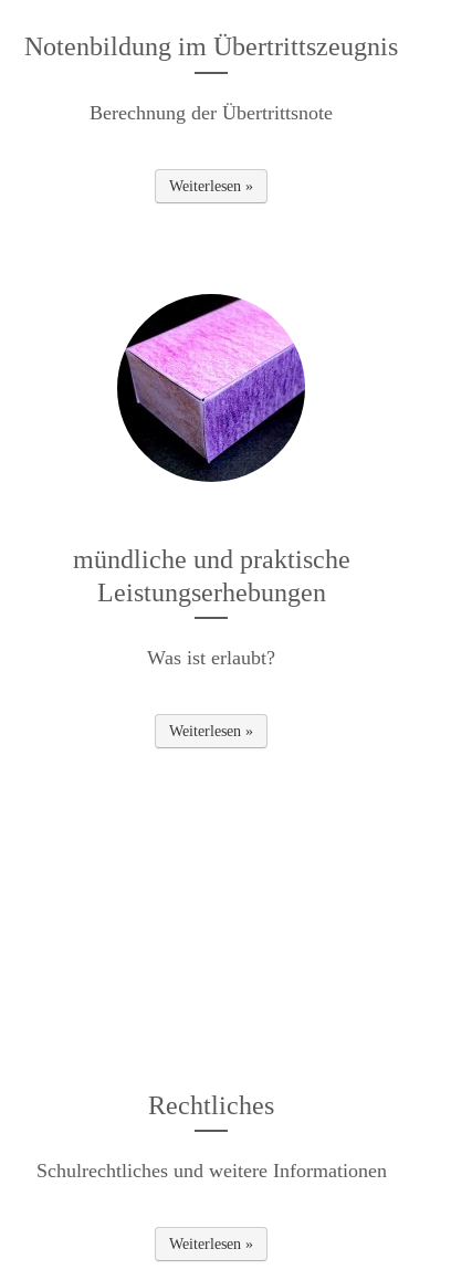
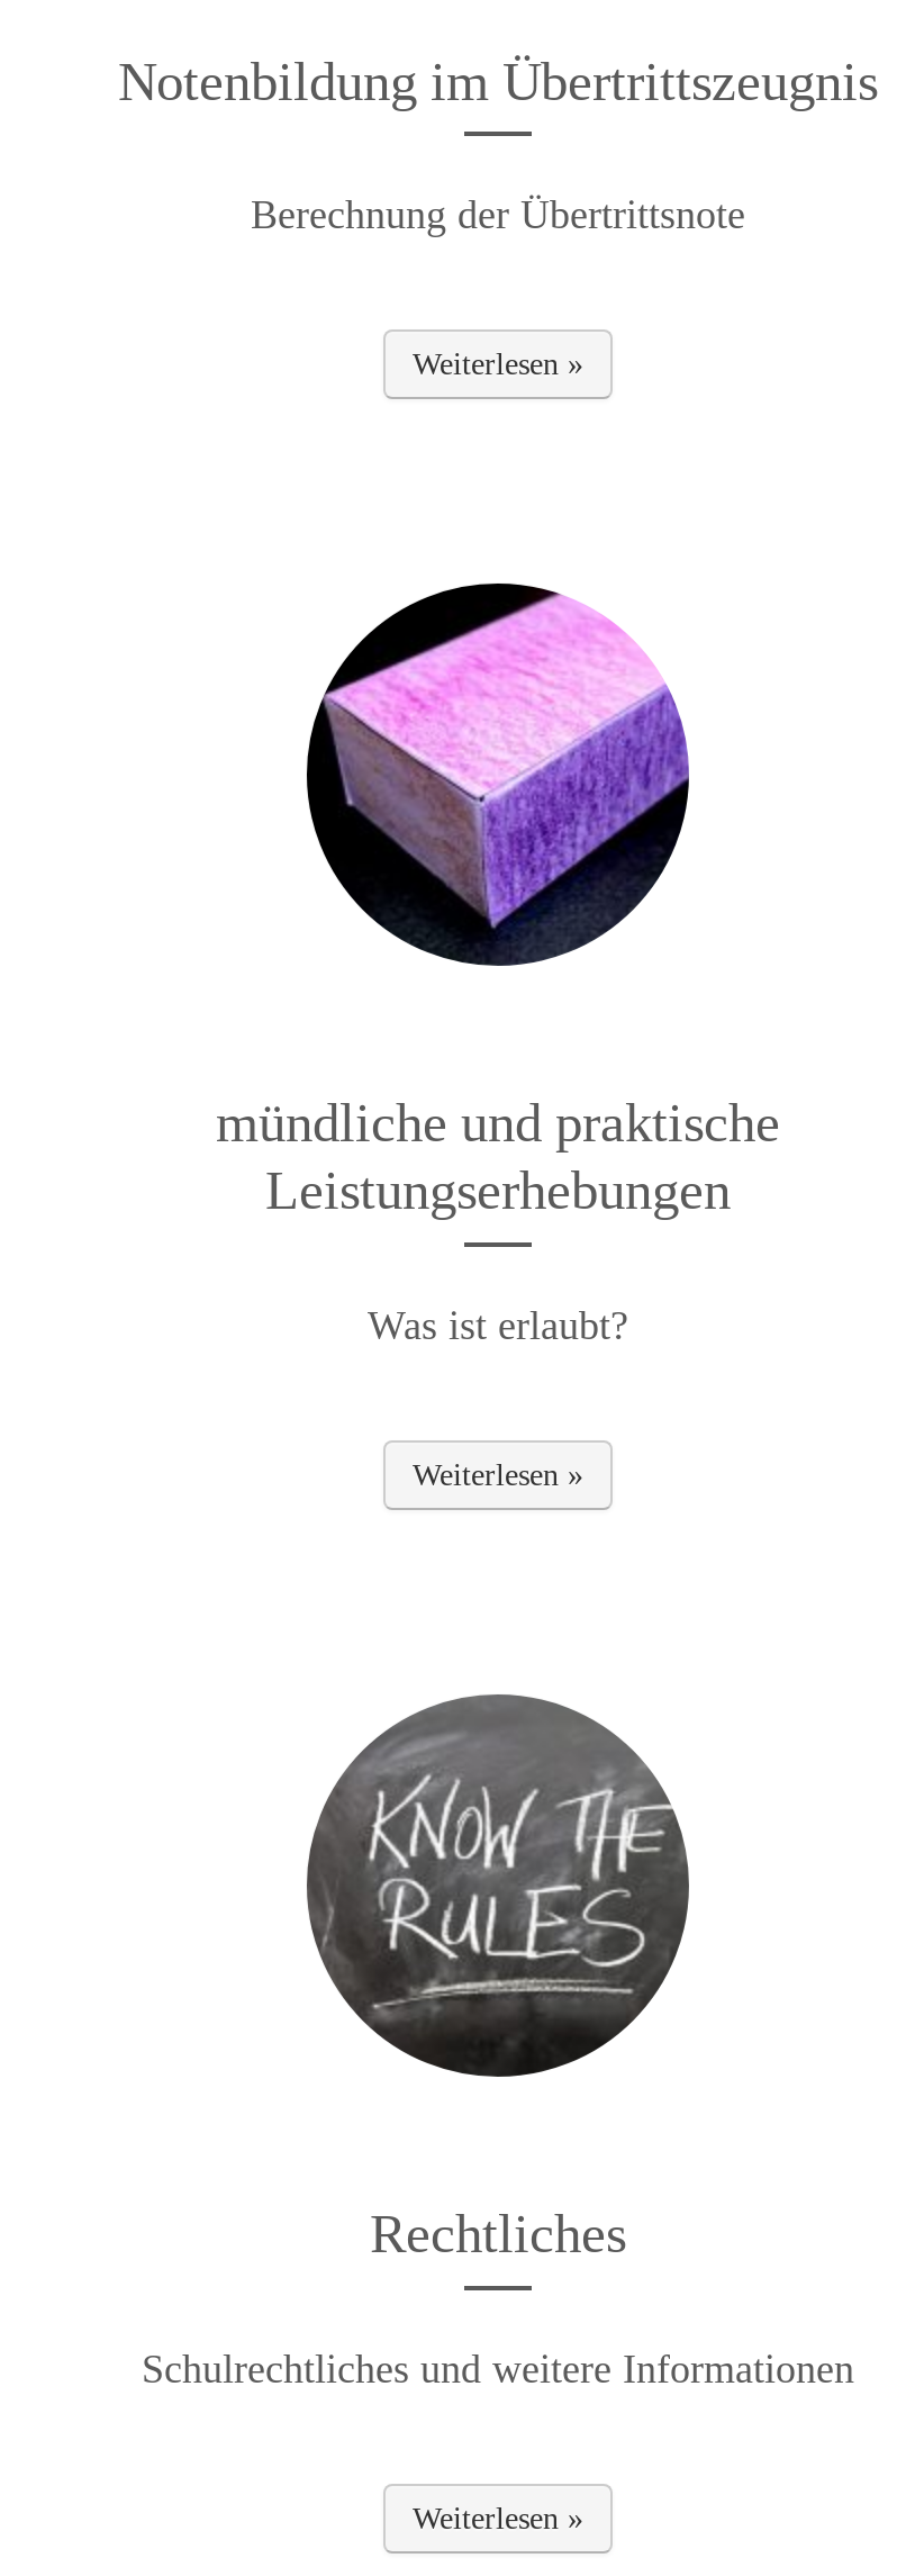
+ [image]
